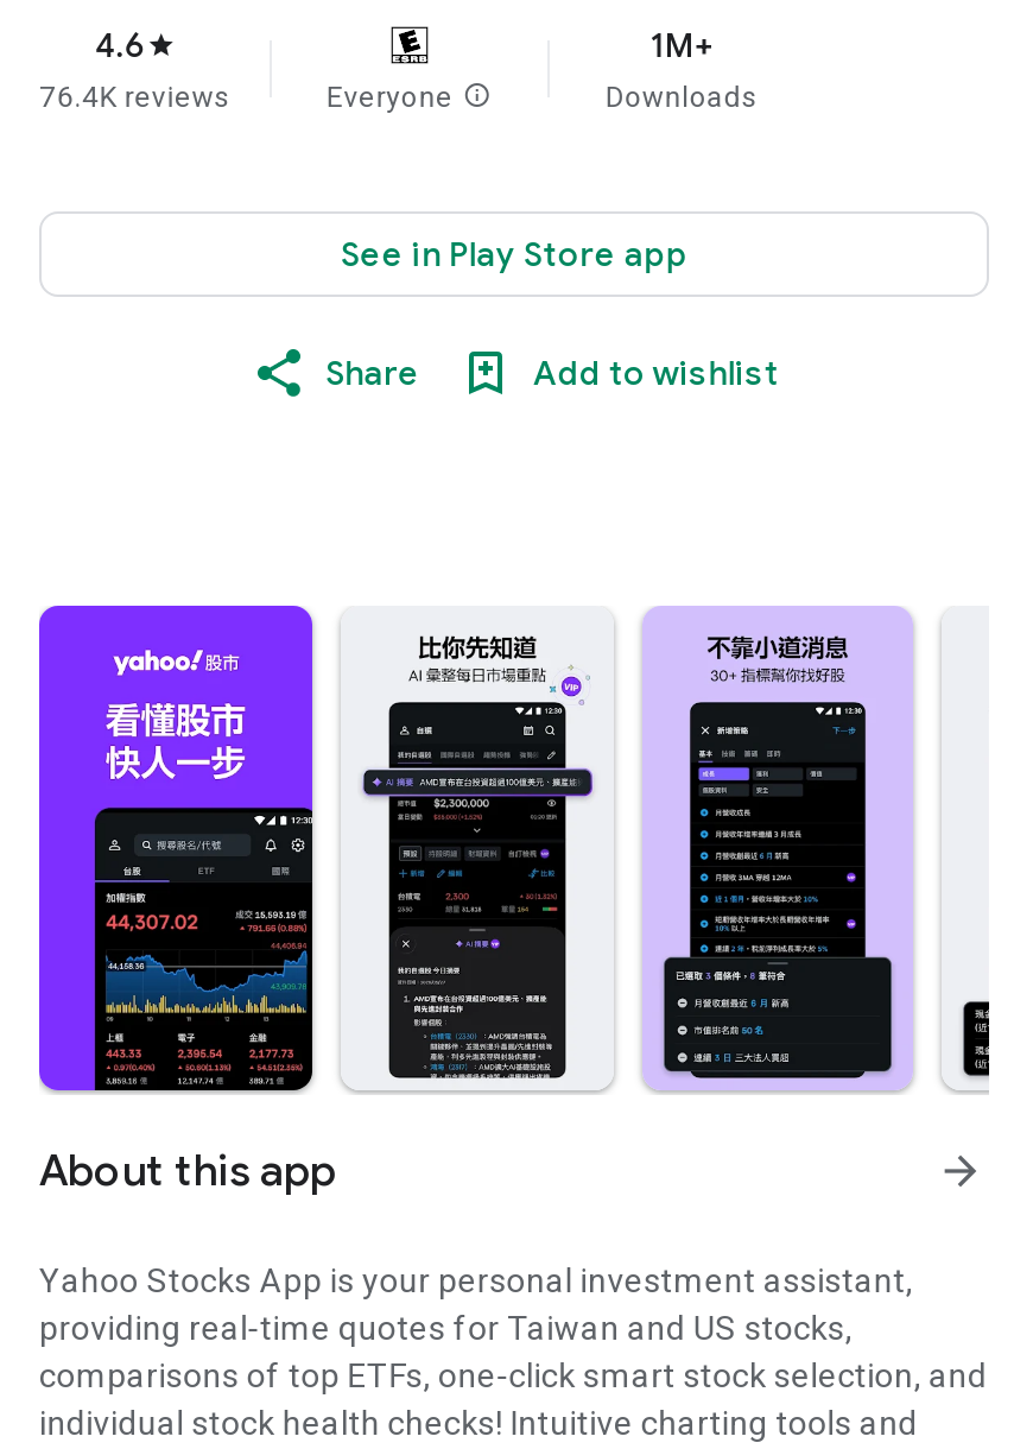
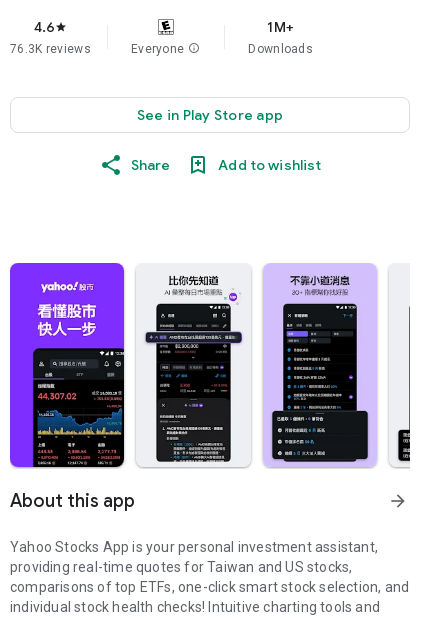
- 76.4K reviews
+ 76.3K reviews
